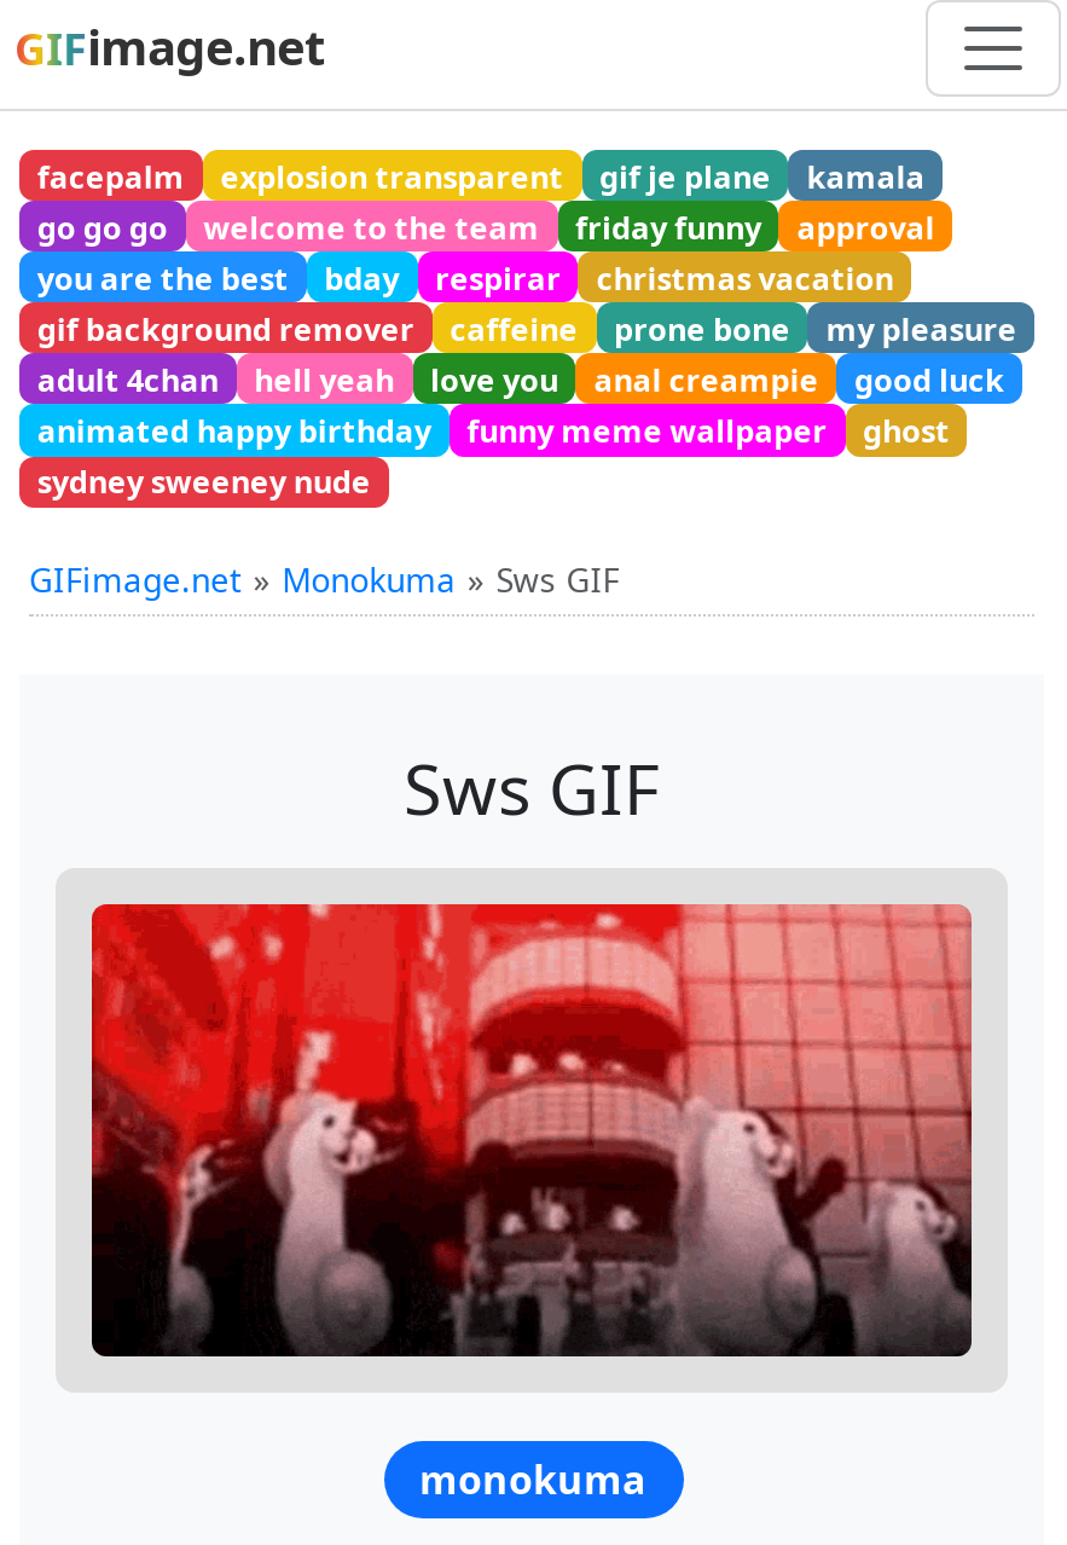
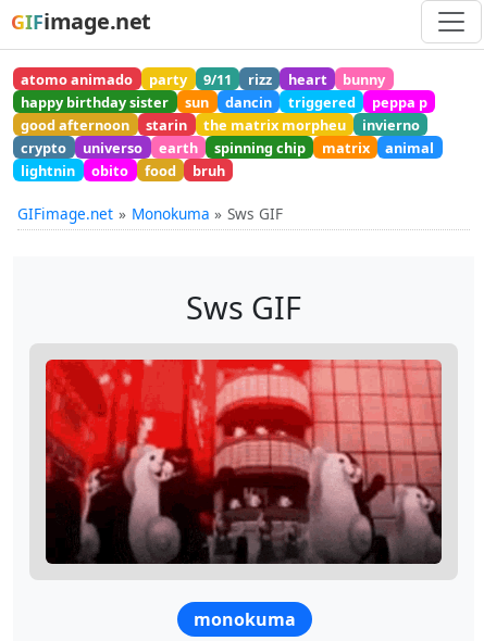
- facepalm
- explosion transparent
- gif je plane
- kamala
- go go go
- welcome to the team
- friday funny
- approval
- you are the best
- bday
- respirar
- christmas vacation
- gif background remover
- caffeine
- prone bone
- my pleasure
- adult 4chan
- hell yeah
- love you
- anal creampie
- good luck
- animated happy birthday
- funny meme wallpaper
- ghost
- sydney sweeney nude
+ atomo animado
+ party
+ 9/11
+ rizz
+ heart
+ bunny
+ happy birthday sister
+ sun
+ dancin
+ triggered
+ peppa p
+ good afternoon
+ starin
+ the matrix morpheu
+ invierno
+ crypto
+ universo
+ earth
+ spinning chip
+ matrix
+ animal
+ lightnin
+ obito
+ food
+ bruh
